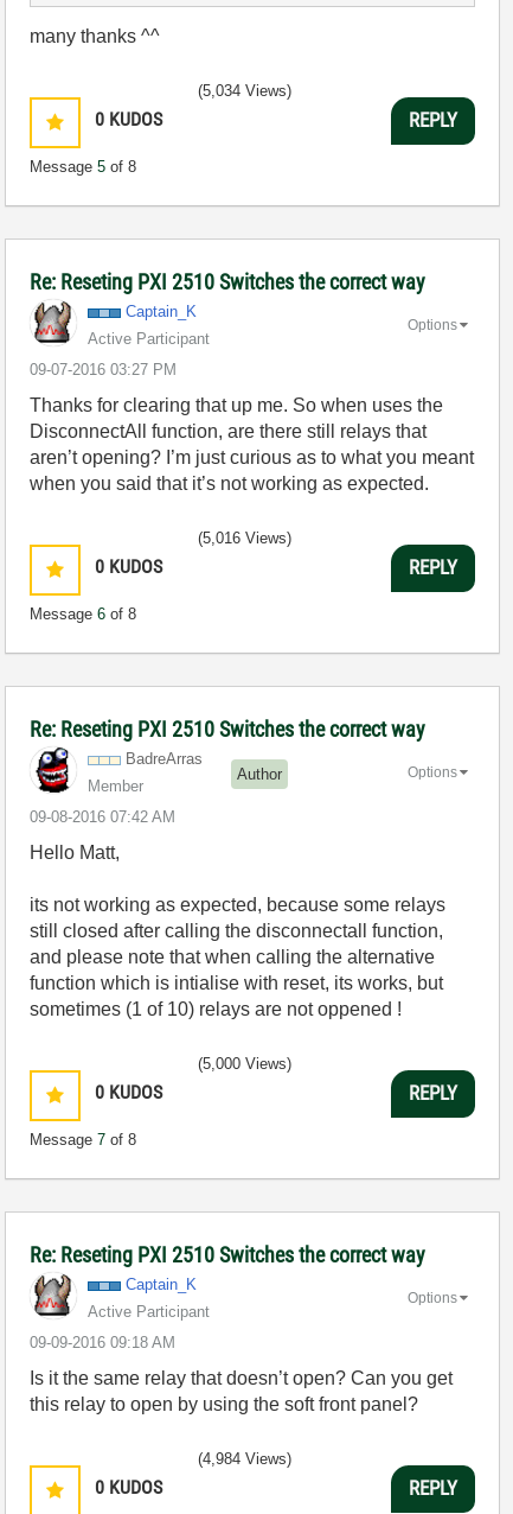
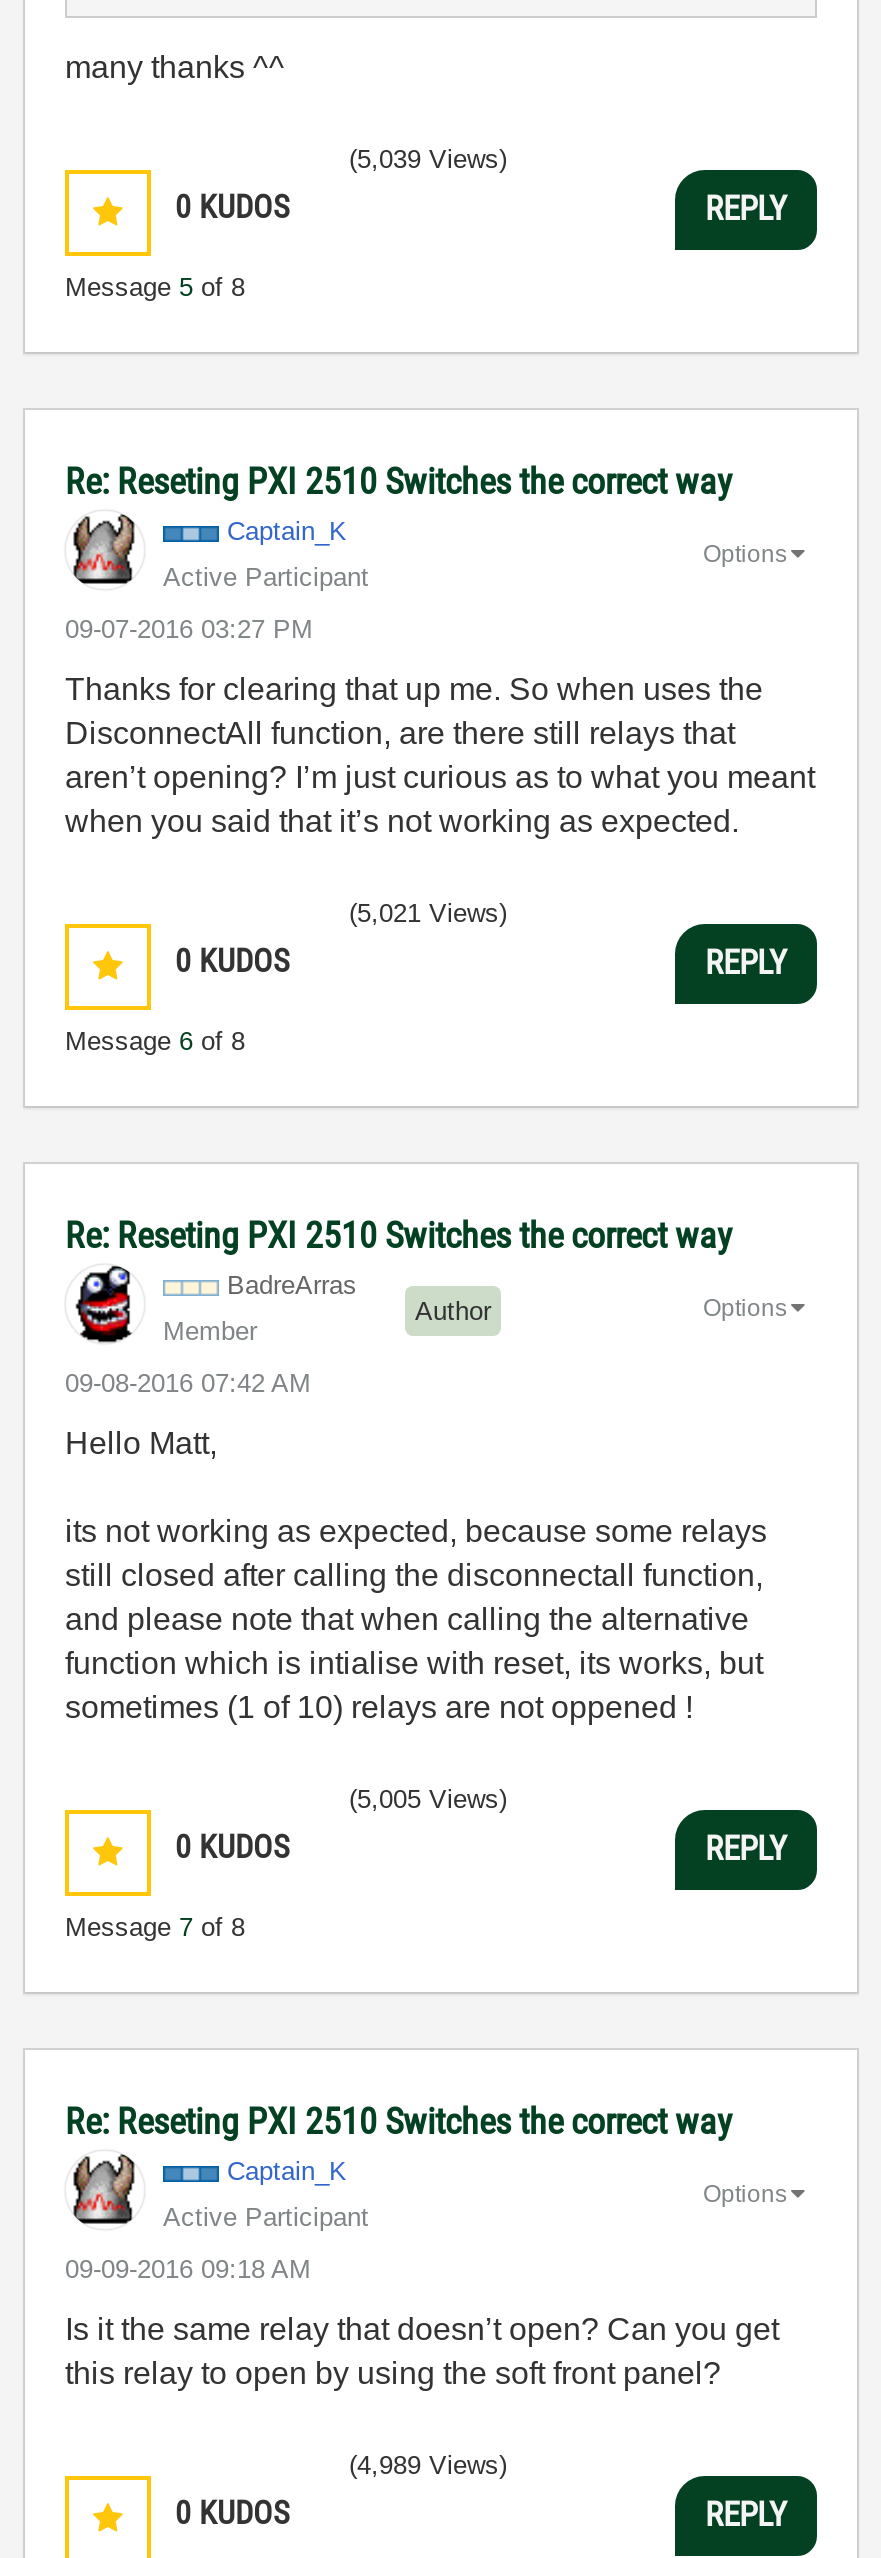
- (5,034 Views)
+ (5,039 Views)

- (5,016 Views)
+ (5,021 Views)

- (5,000 Views)
+ (5,005 Views)

- (4,984 Views)
+ (4,989 Views)
